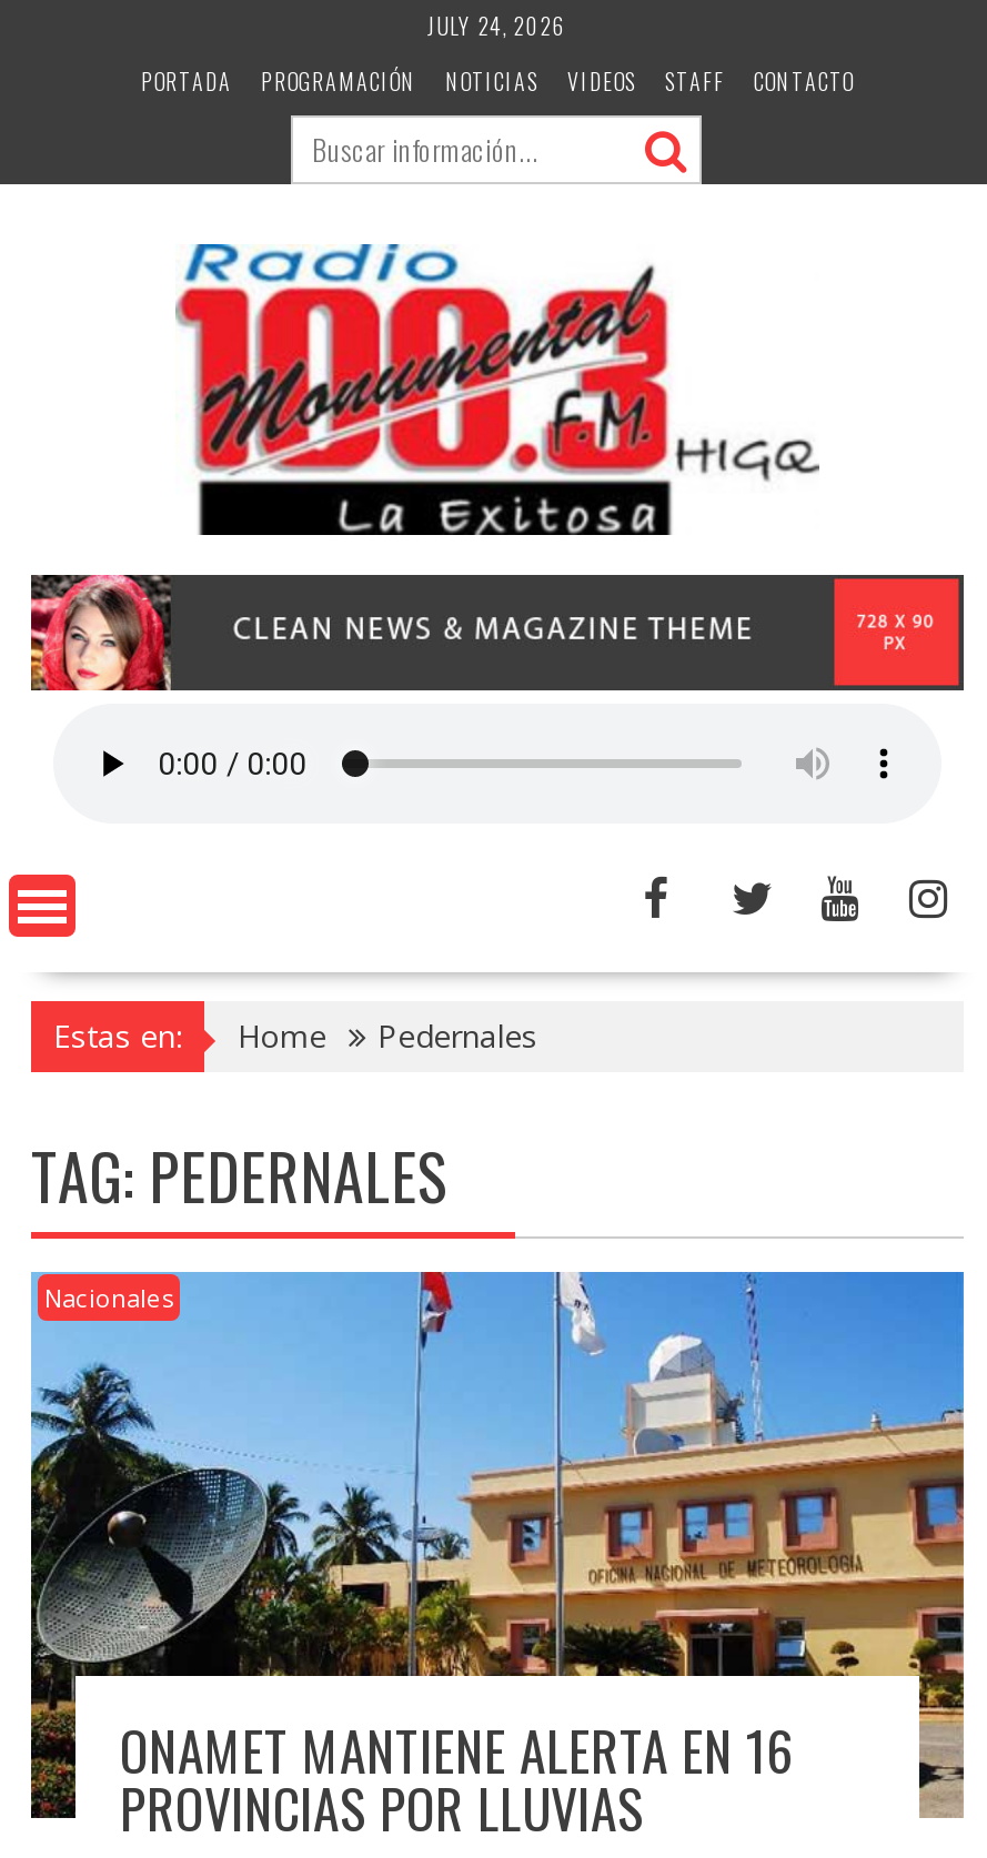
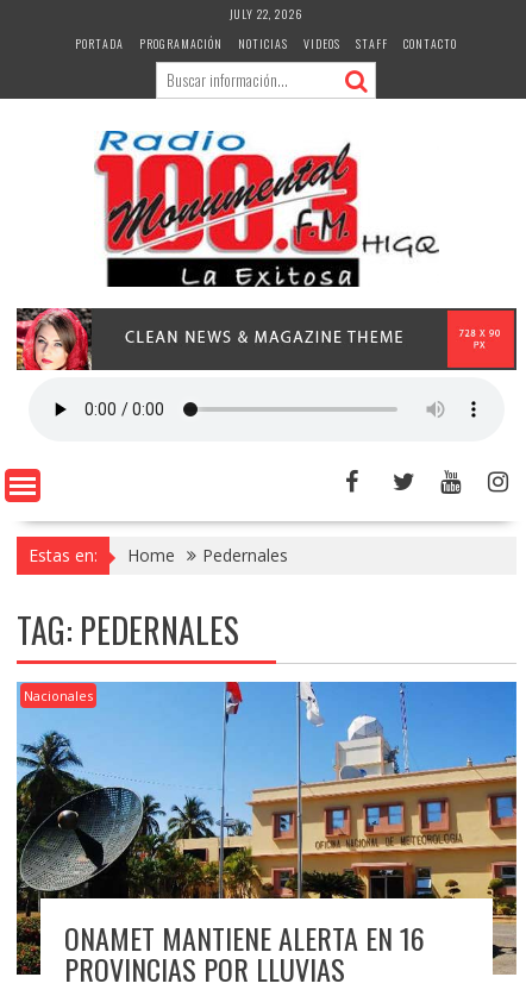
- JULY 24, 2026
+ JULY 22, 2026
